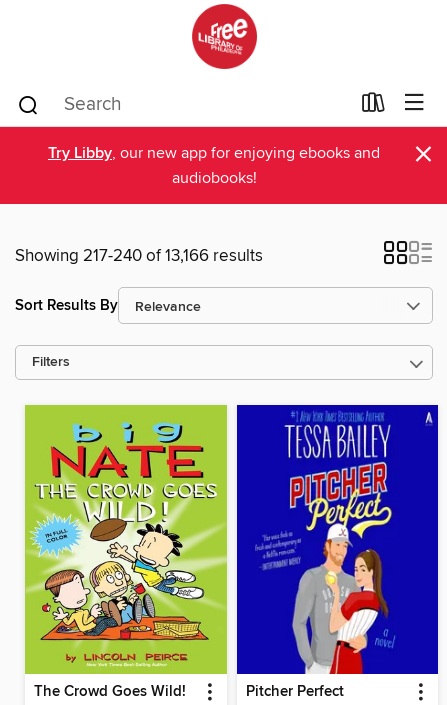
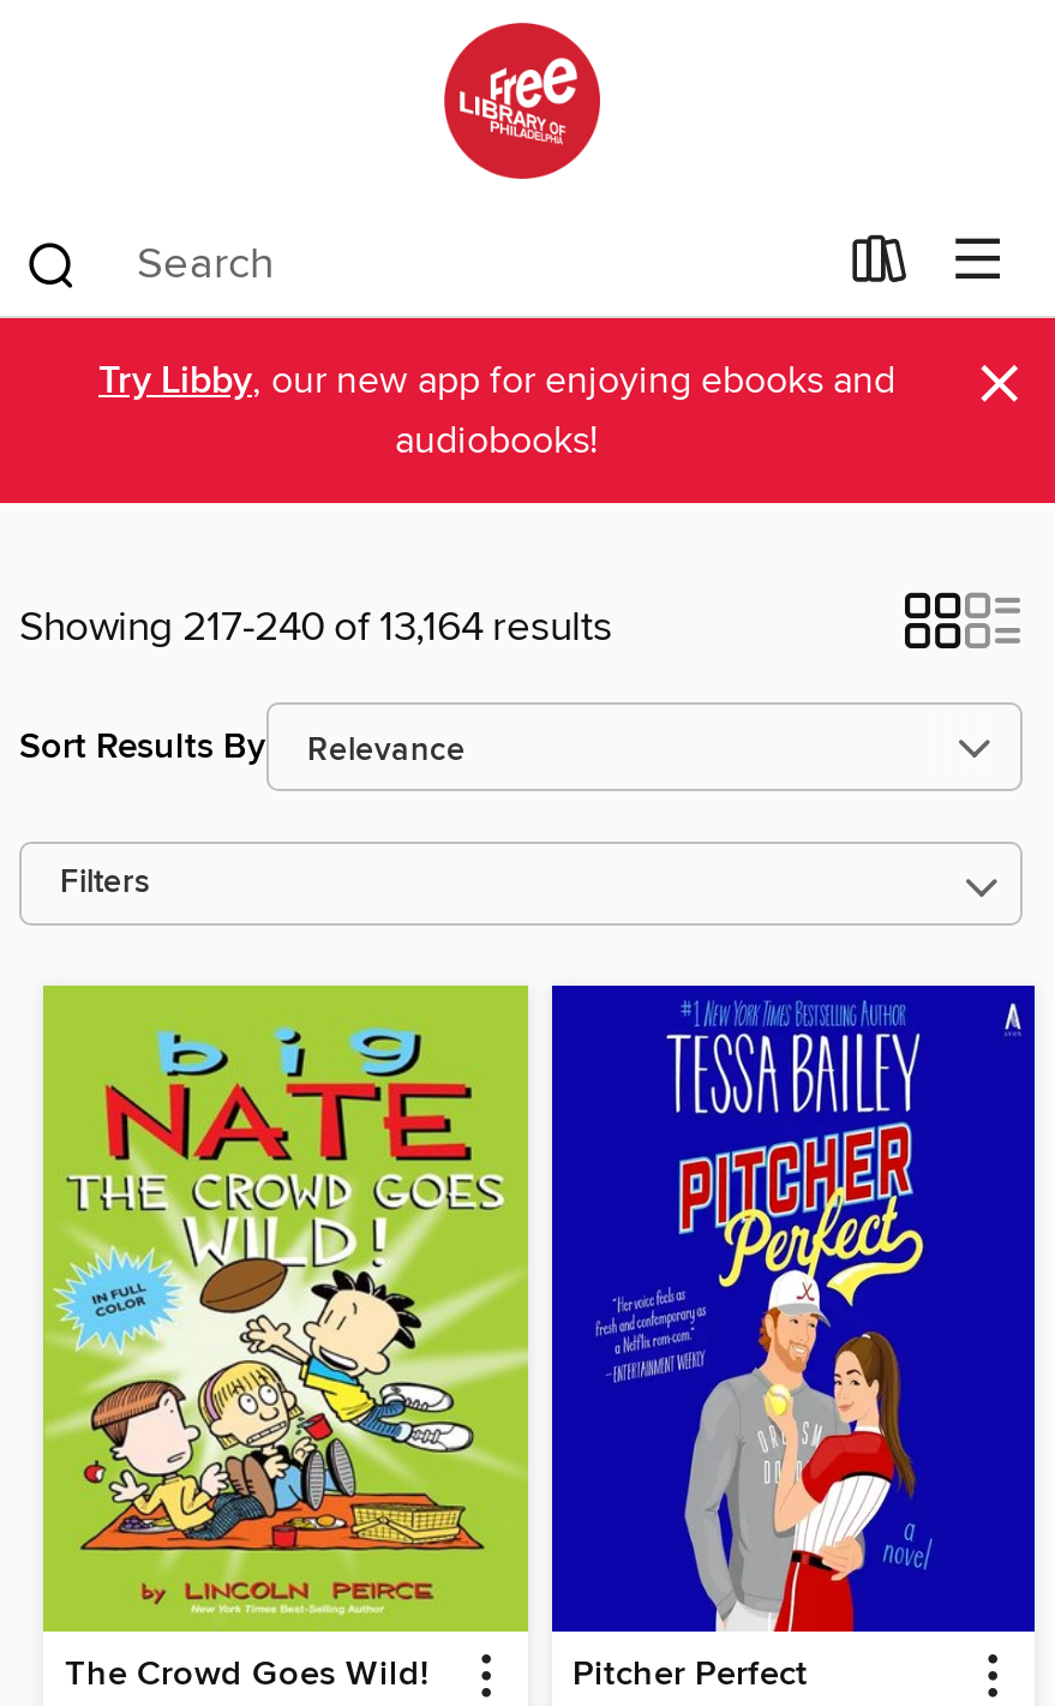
- Showing 217-240 of 13,166 results
+ Showing 217-240 of 13,164 results
